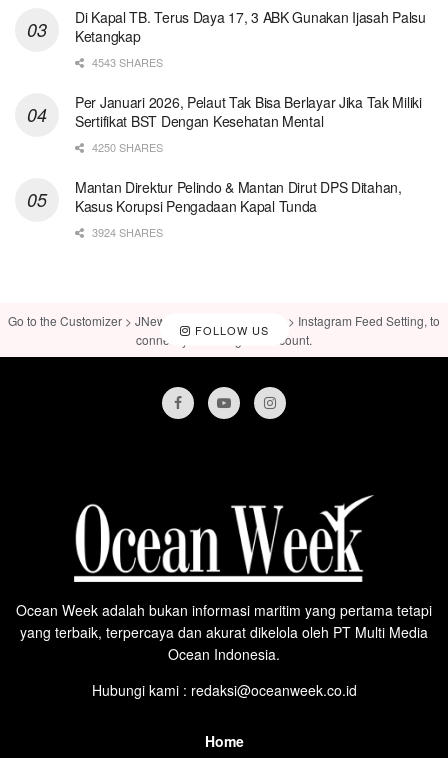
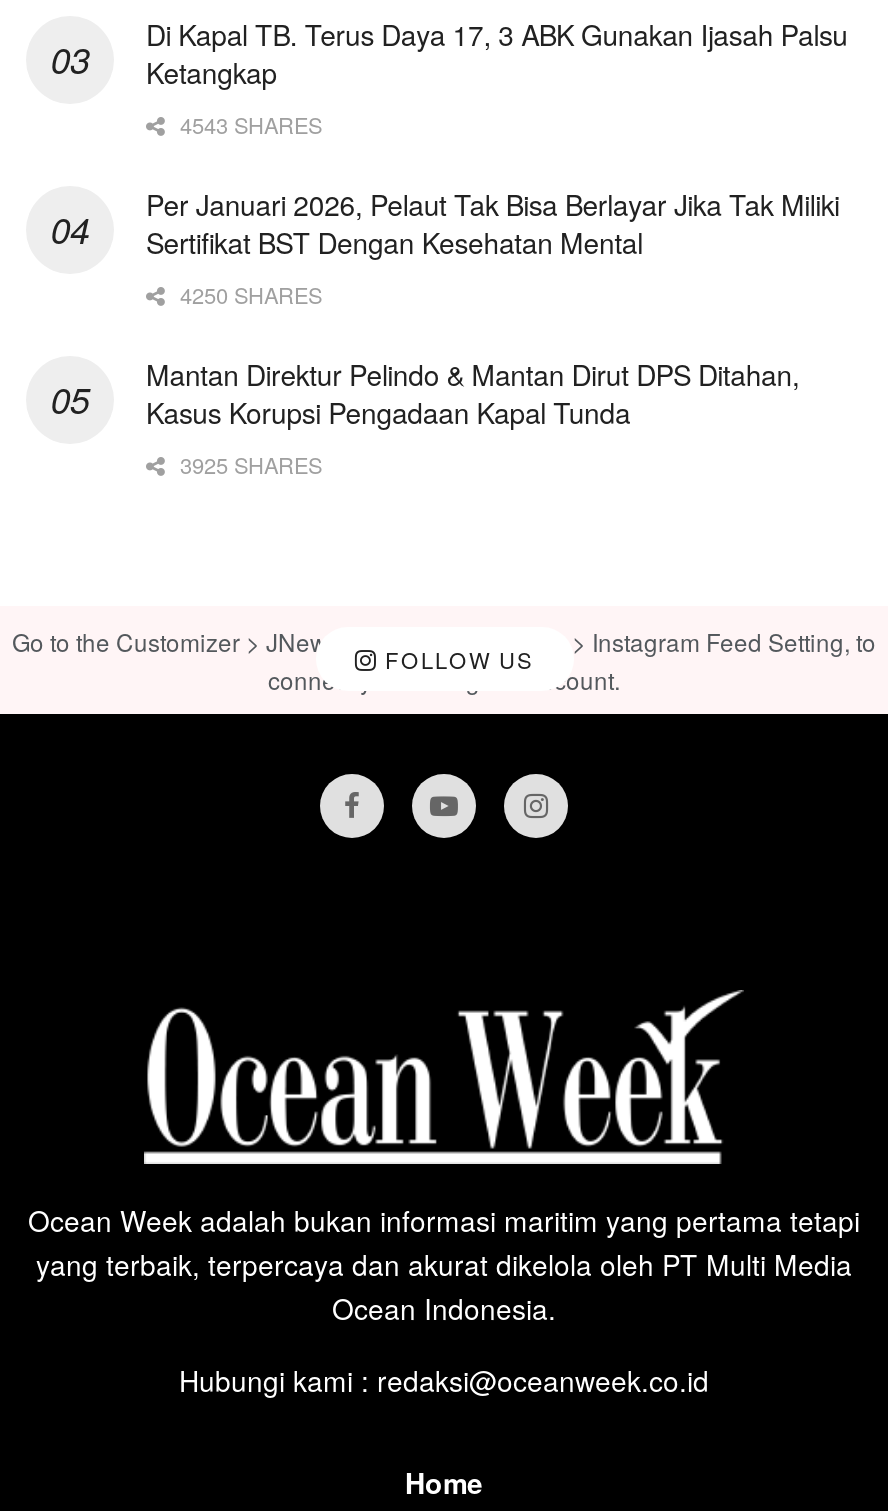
- 3924 SHARES
+ 3925 SHARES
